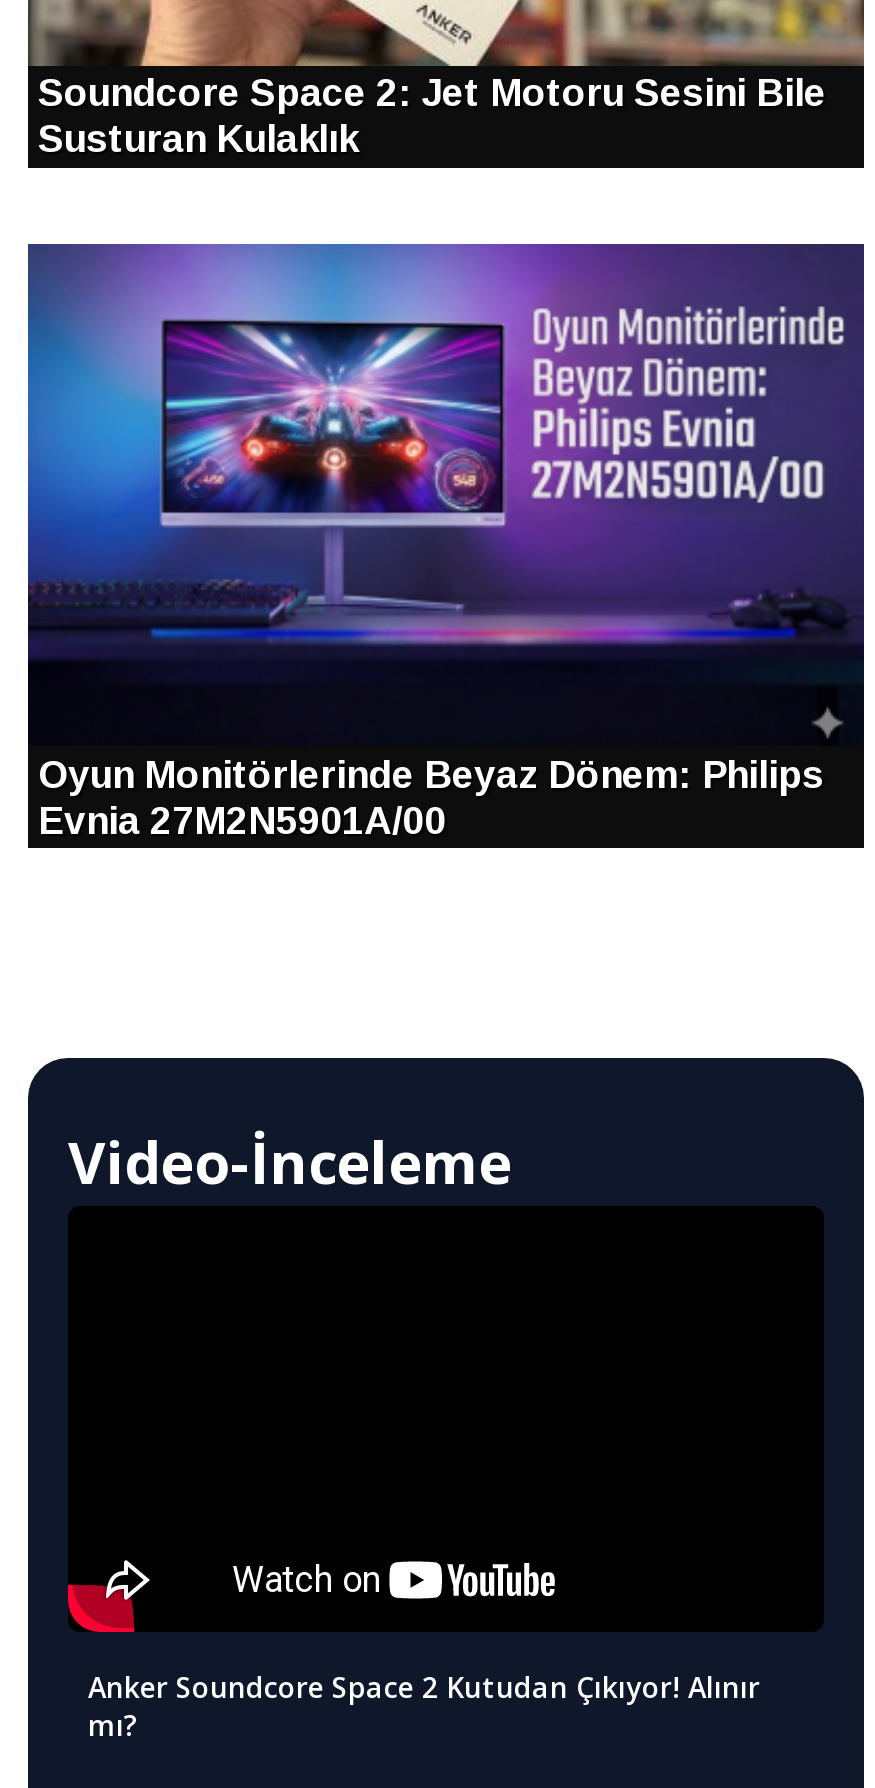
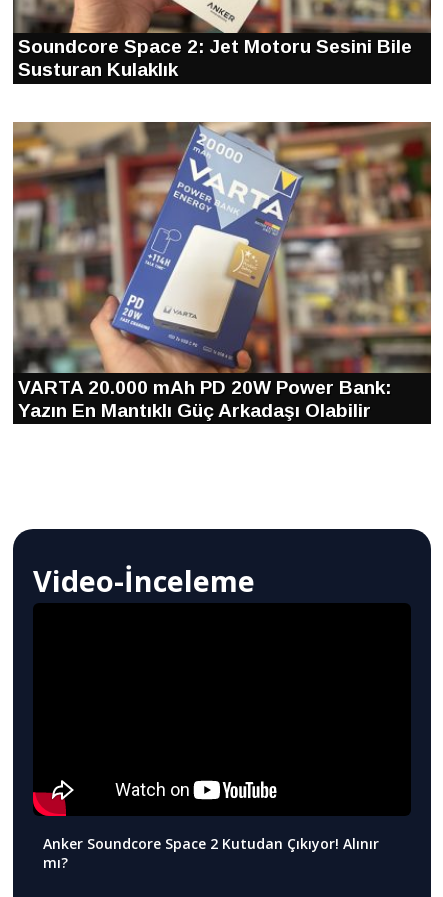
- [image]
- Oyun Monitörlerinde Beyaz Dönem: Philips
- Evnia 27M2N5901A/00
+ [image]
+ VARTA 20.000 mAh PD 20W Power Bank:
+ Yazın En Mantıklı Güç Arkadaşı Olabilir
